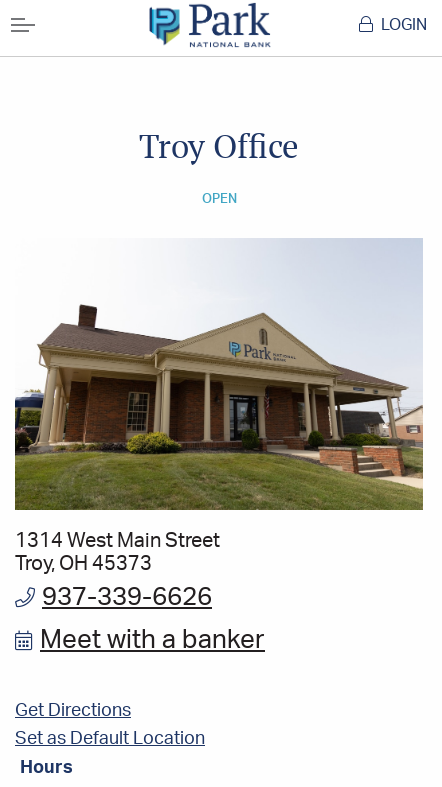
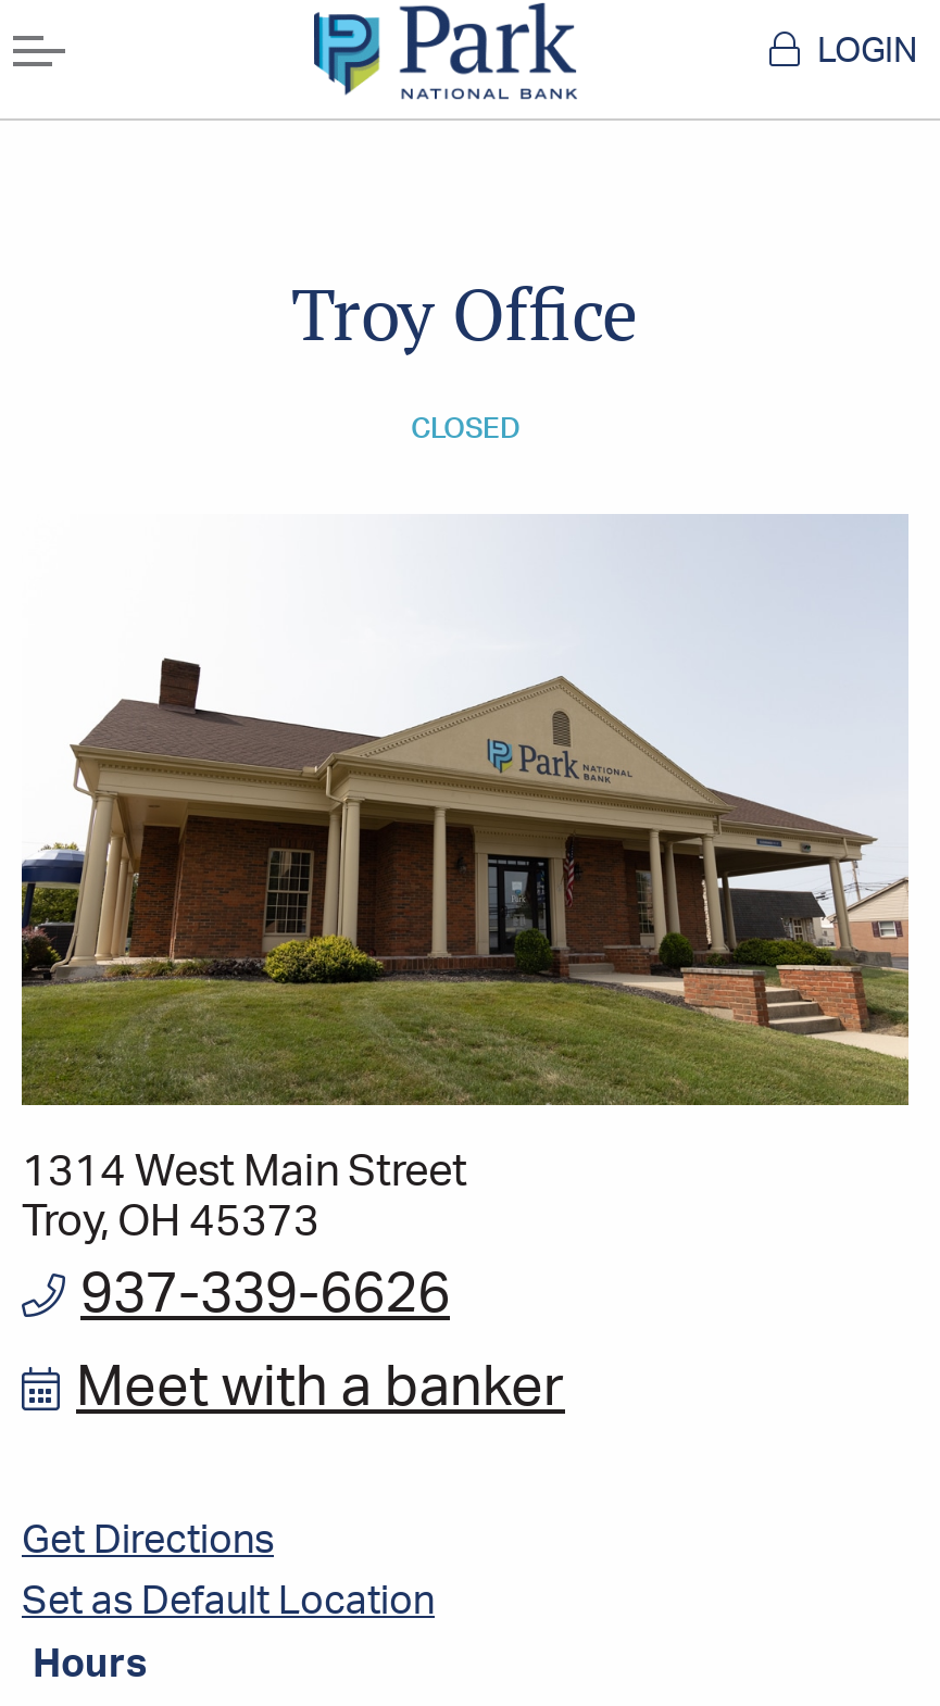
- OPEN
+ CLOSED
